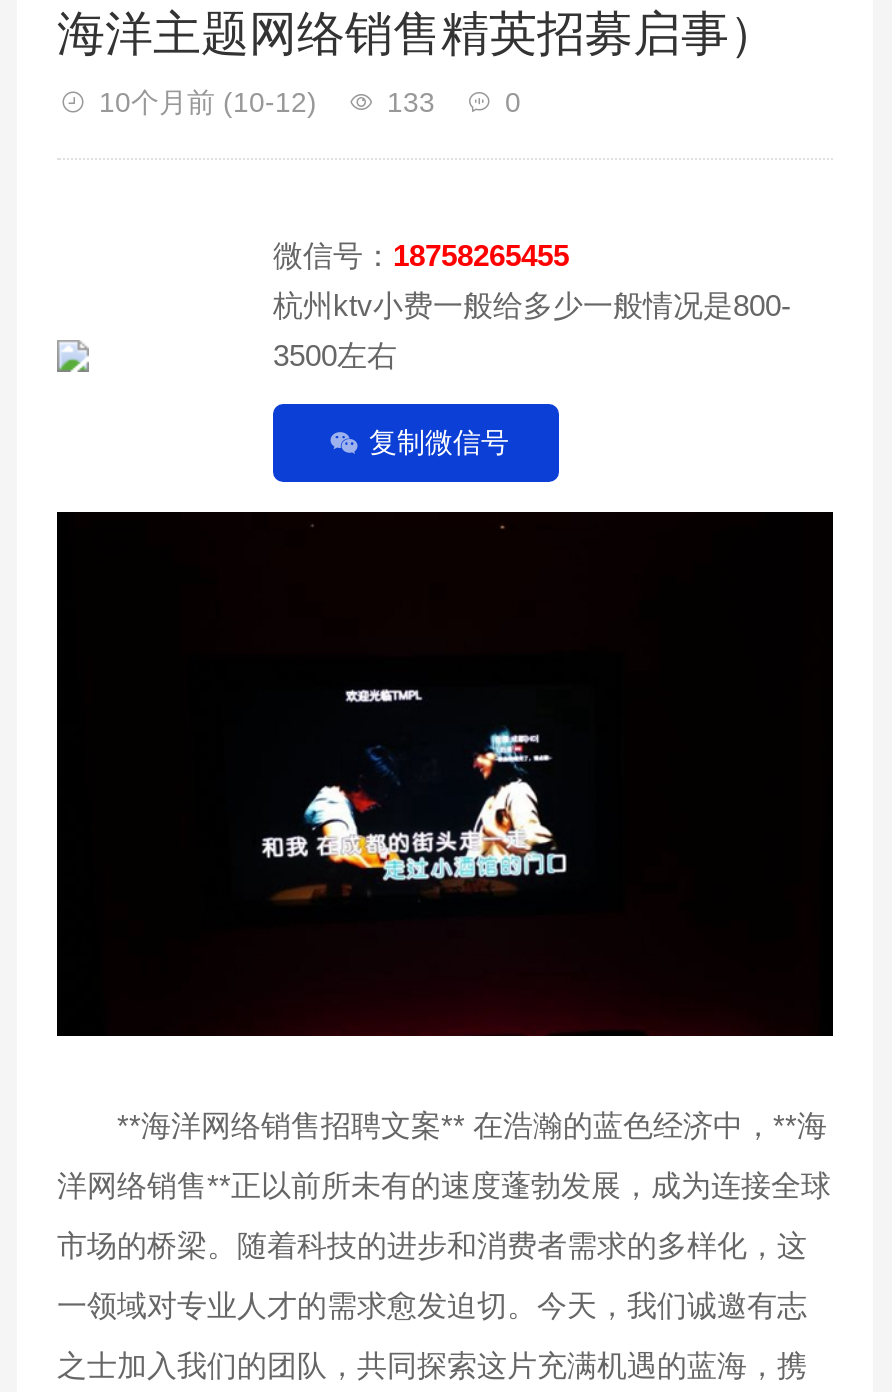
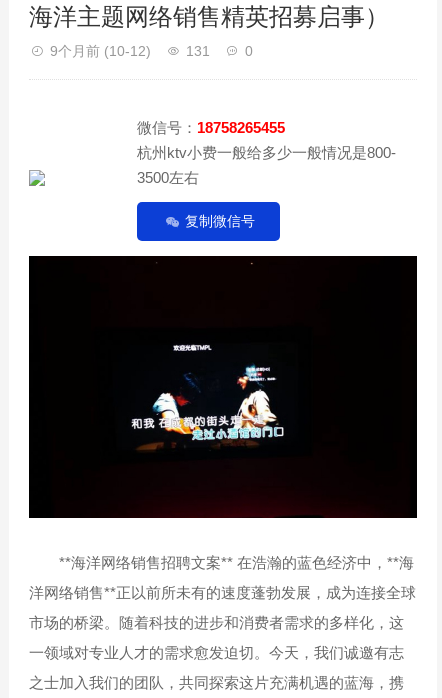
- 10个月前(10-12)
+ 9个月前(10-12)

- 133
+ 131
